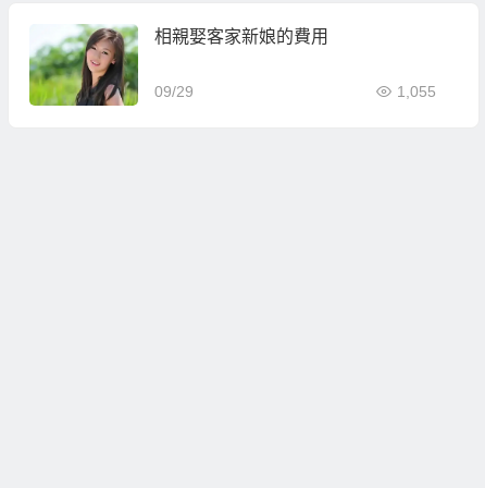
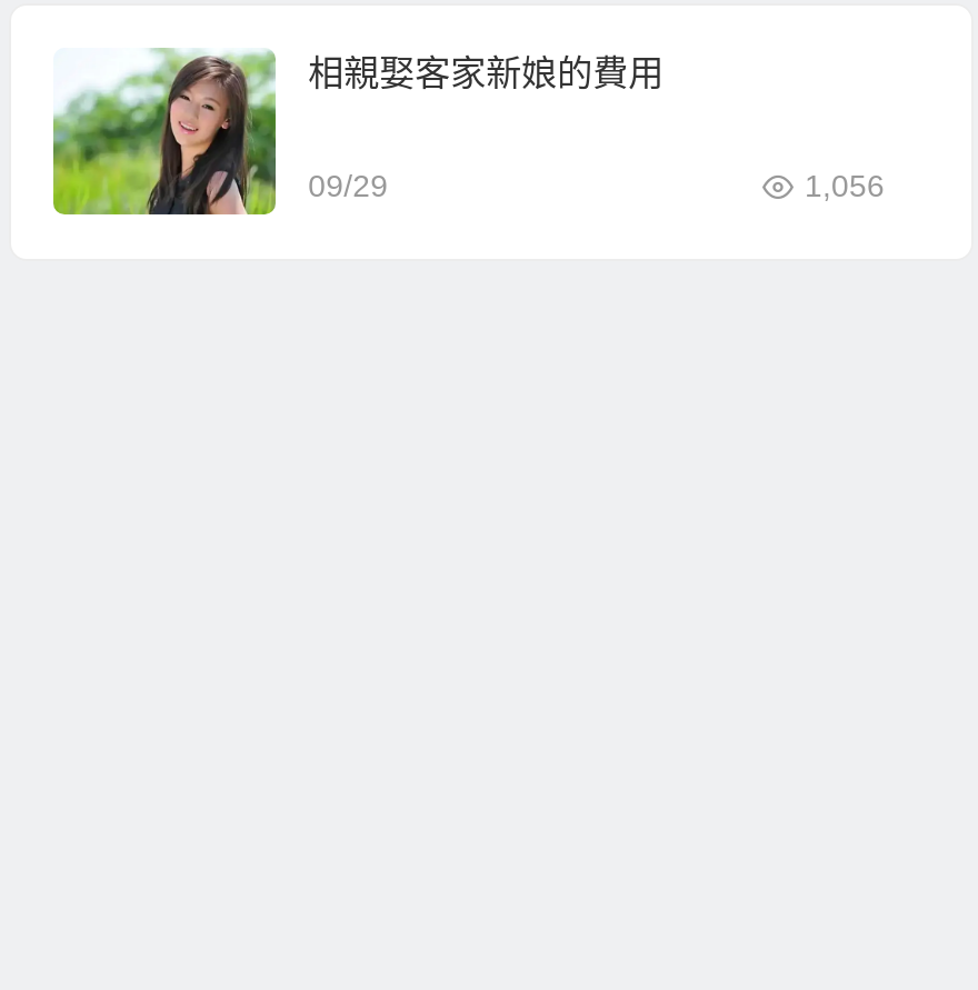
- 1,055
+ 1,056
